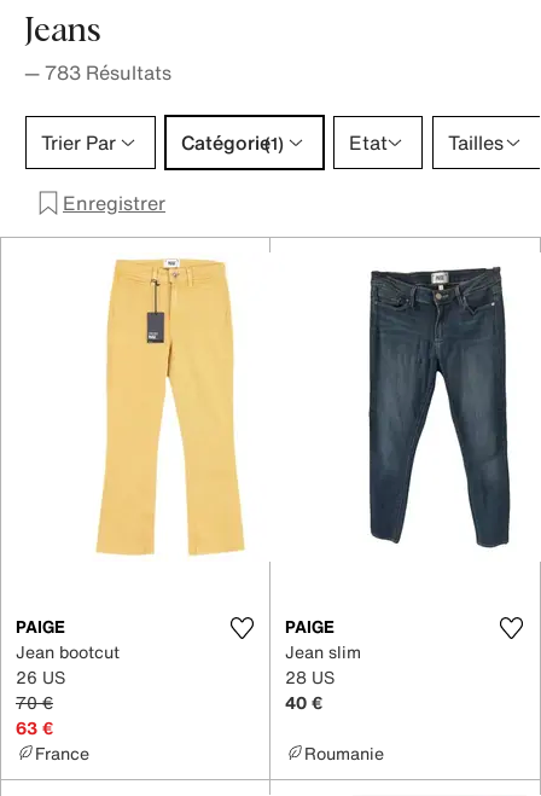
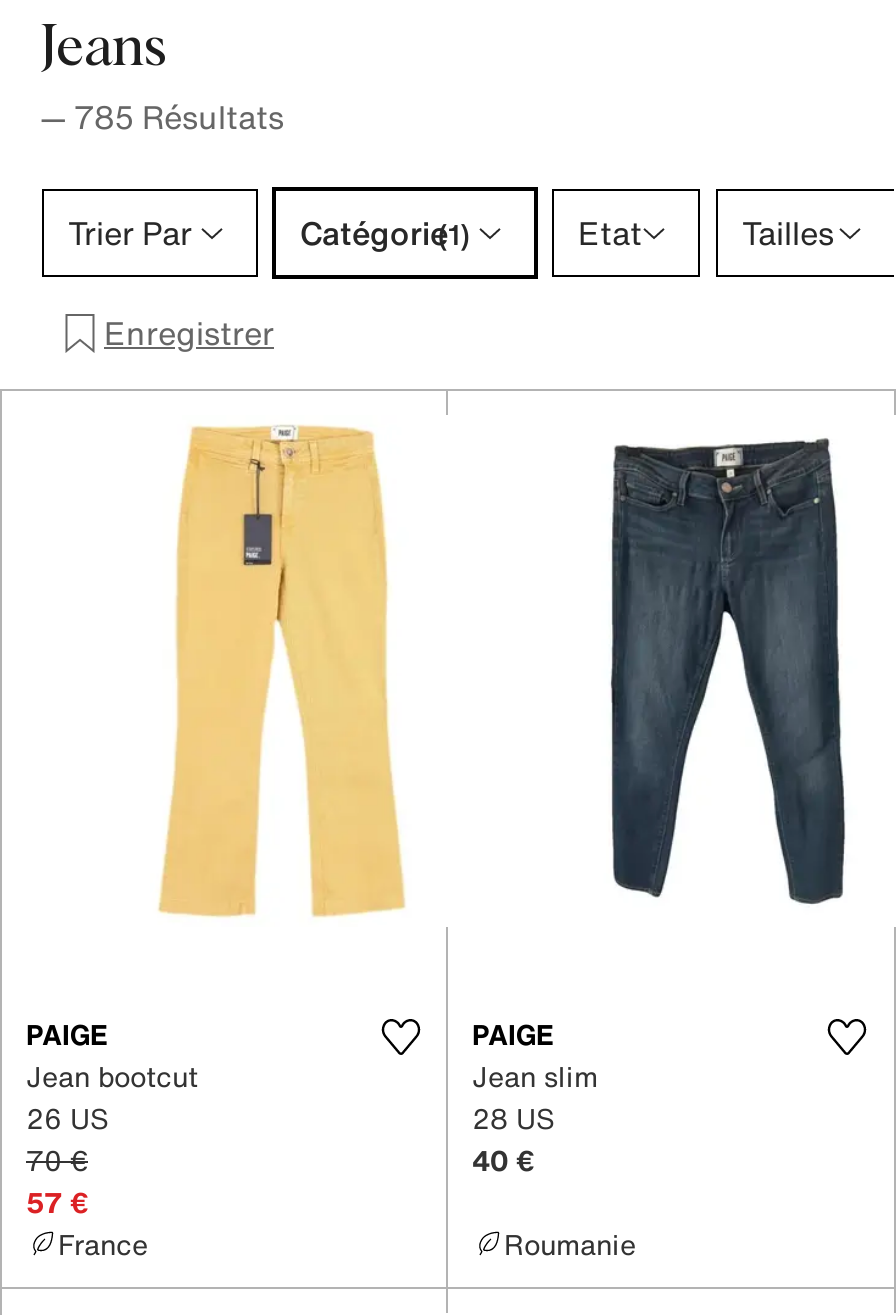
- — 783 Résultats
+ — 785 Résultats

- 63 €
+ 57 €
